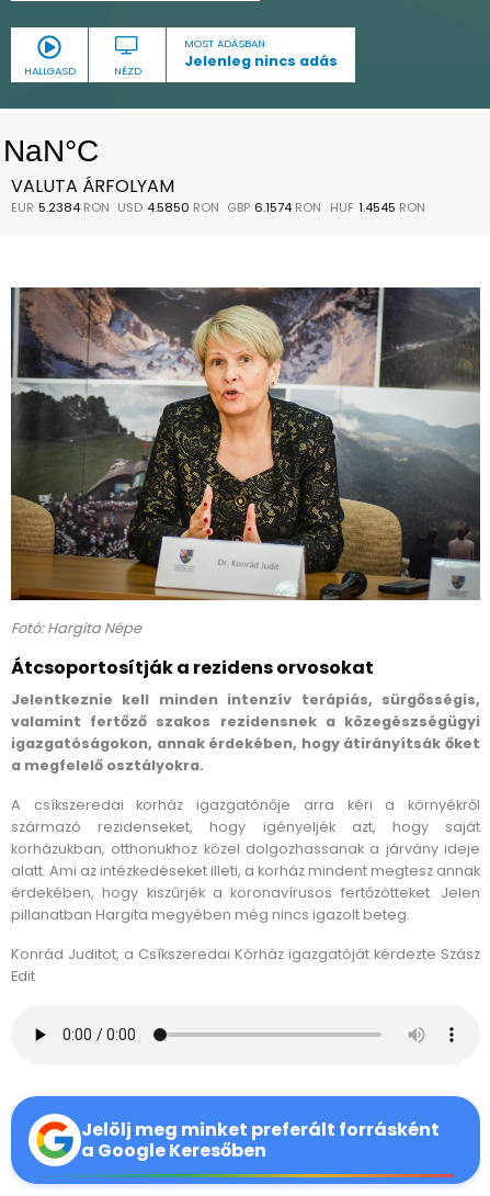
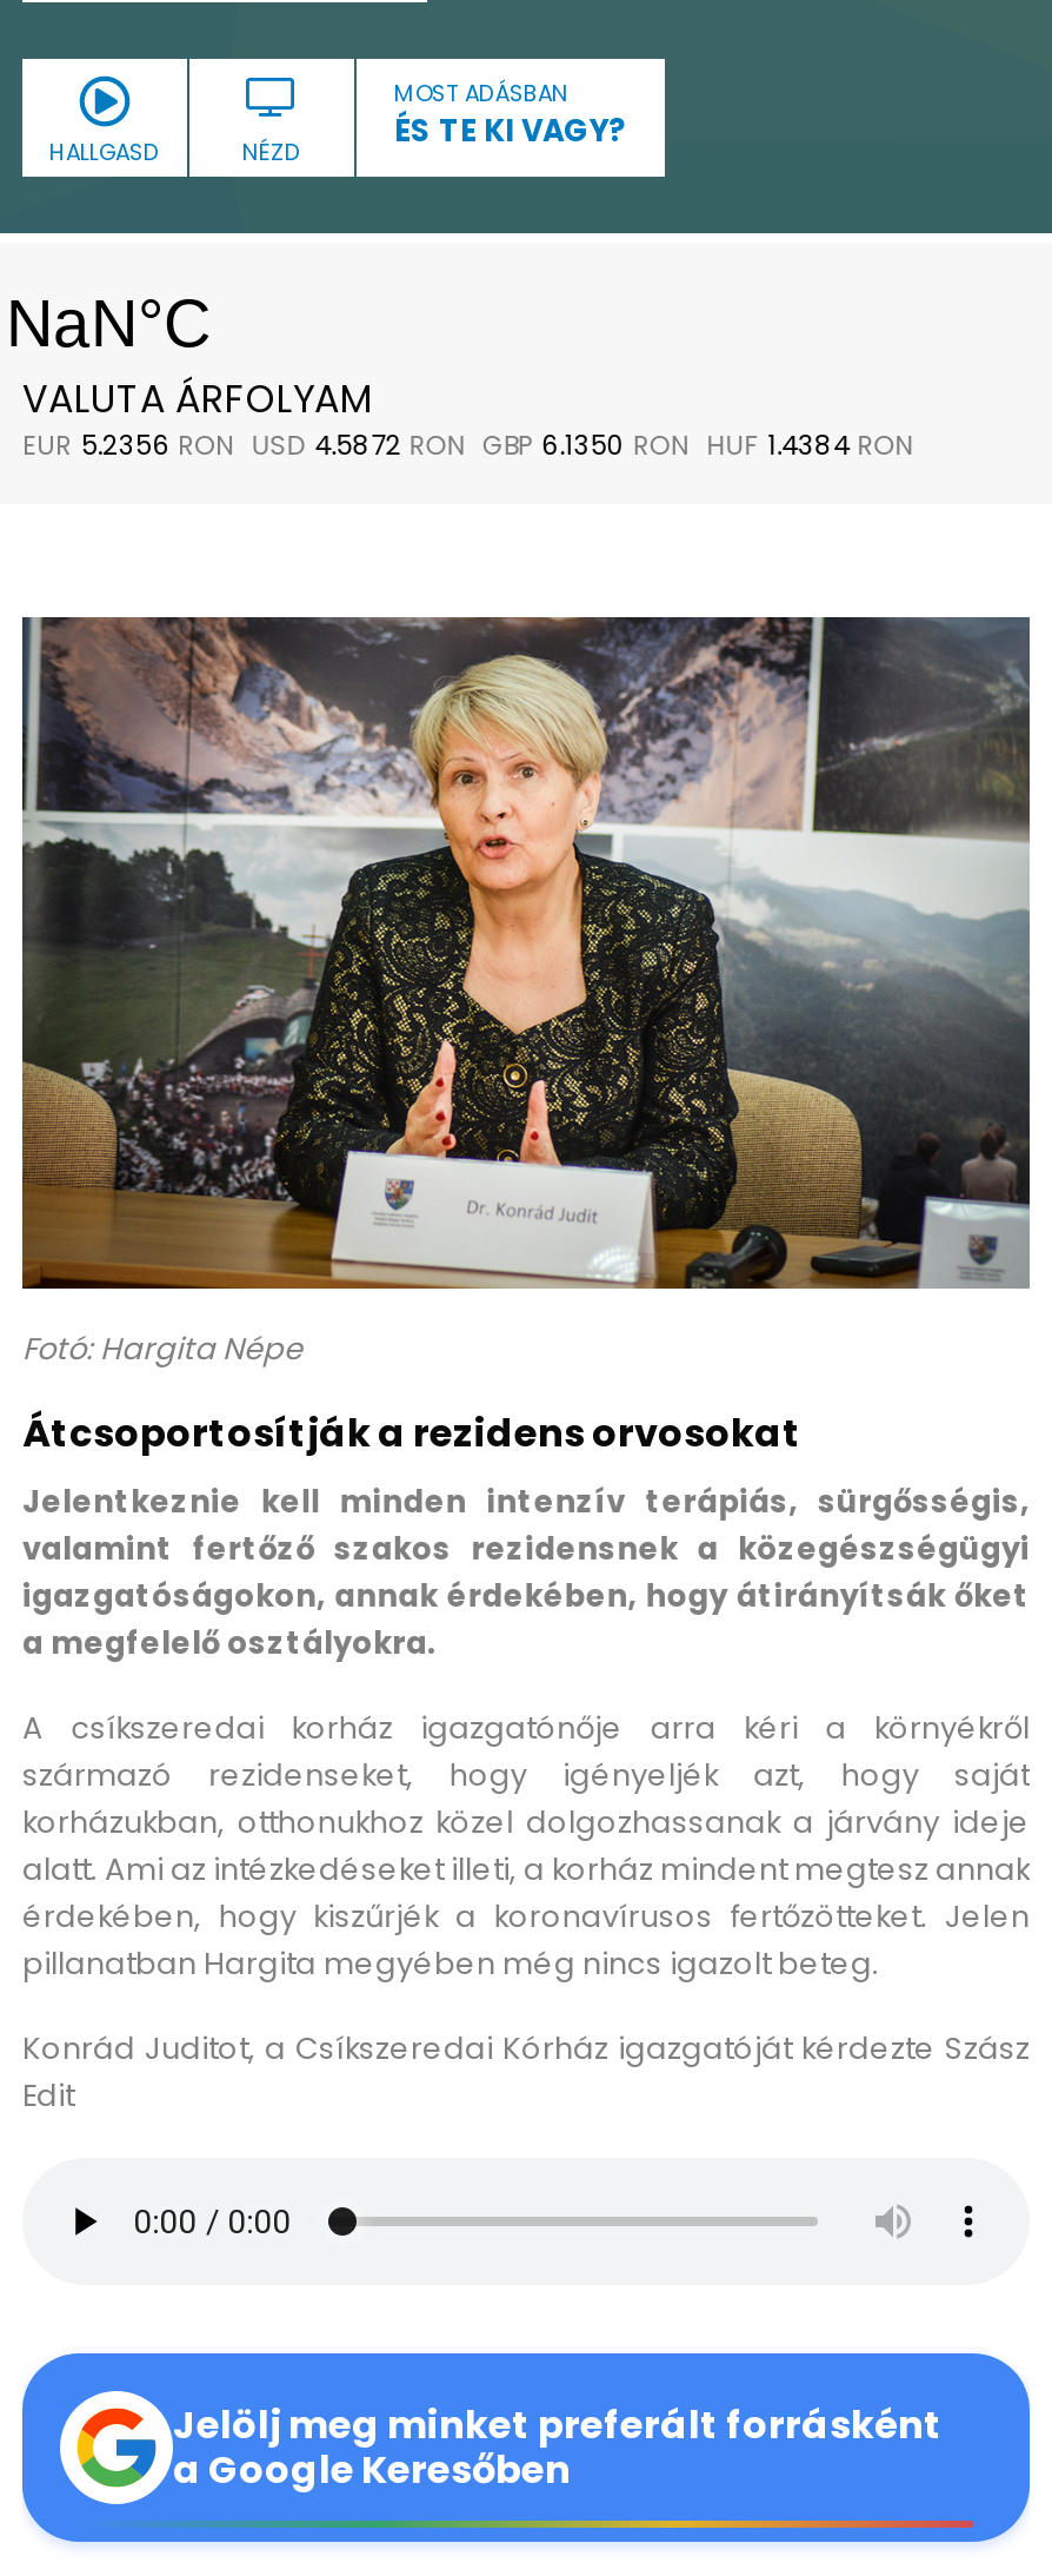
- [image]

- Jelenleg nincs adás
+ ÉS TE KI VAGY?

- EUR 5.2384 RON USD 4.5850 RON GBP 6.1574 RON HUF 1.4545 RON
+ EUR 5.2356 RON USD 4.5872 RON GBP 6.1350 RON HUF 1.4384 RON
